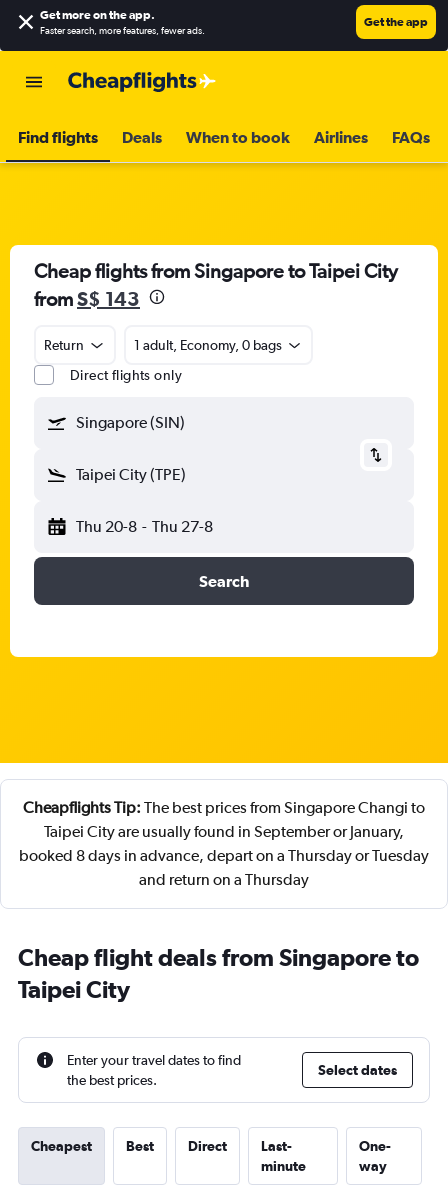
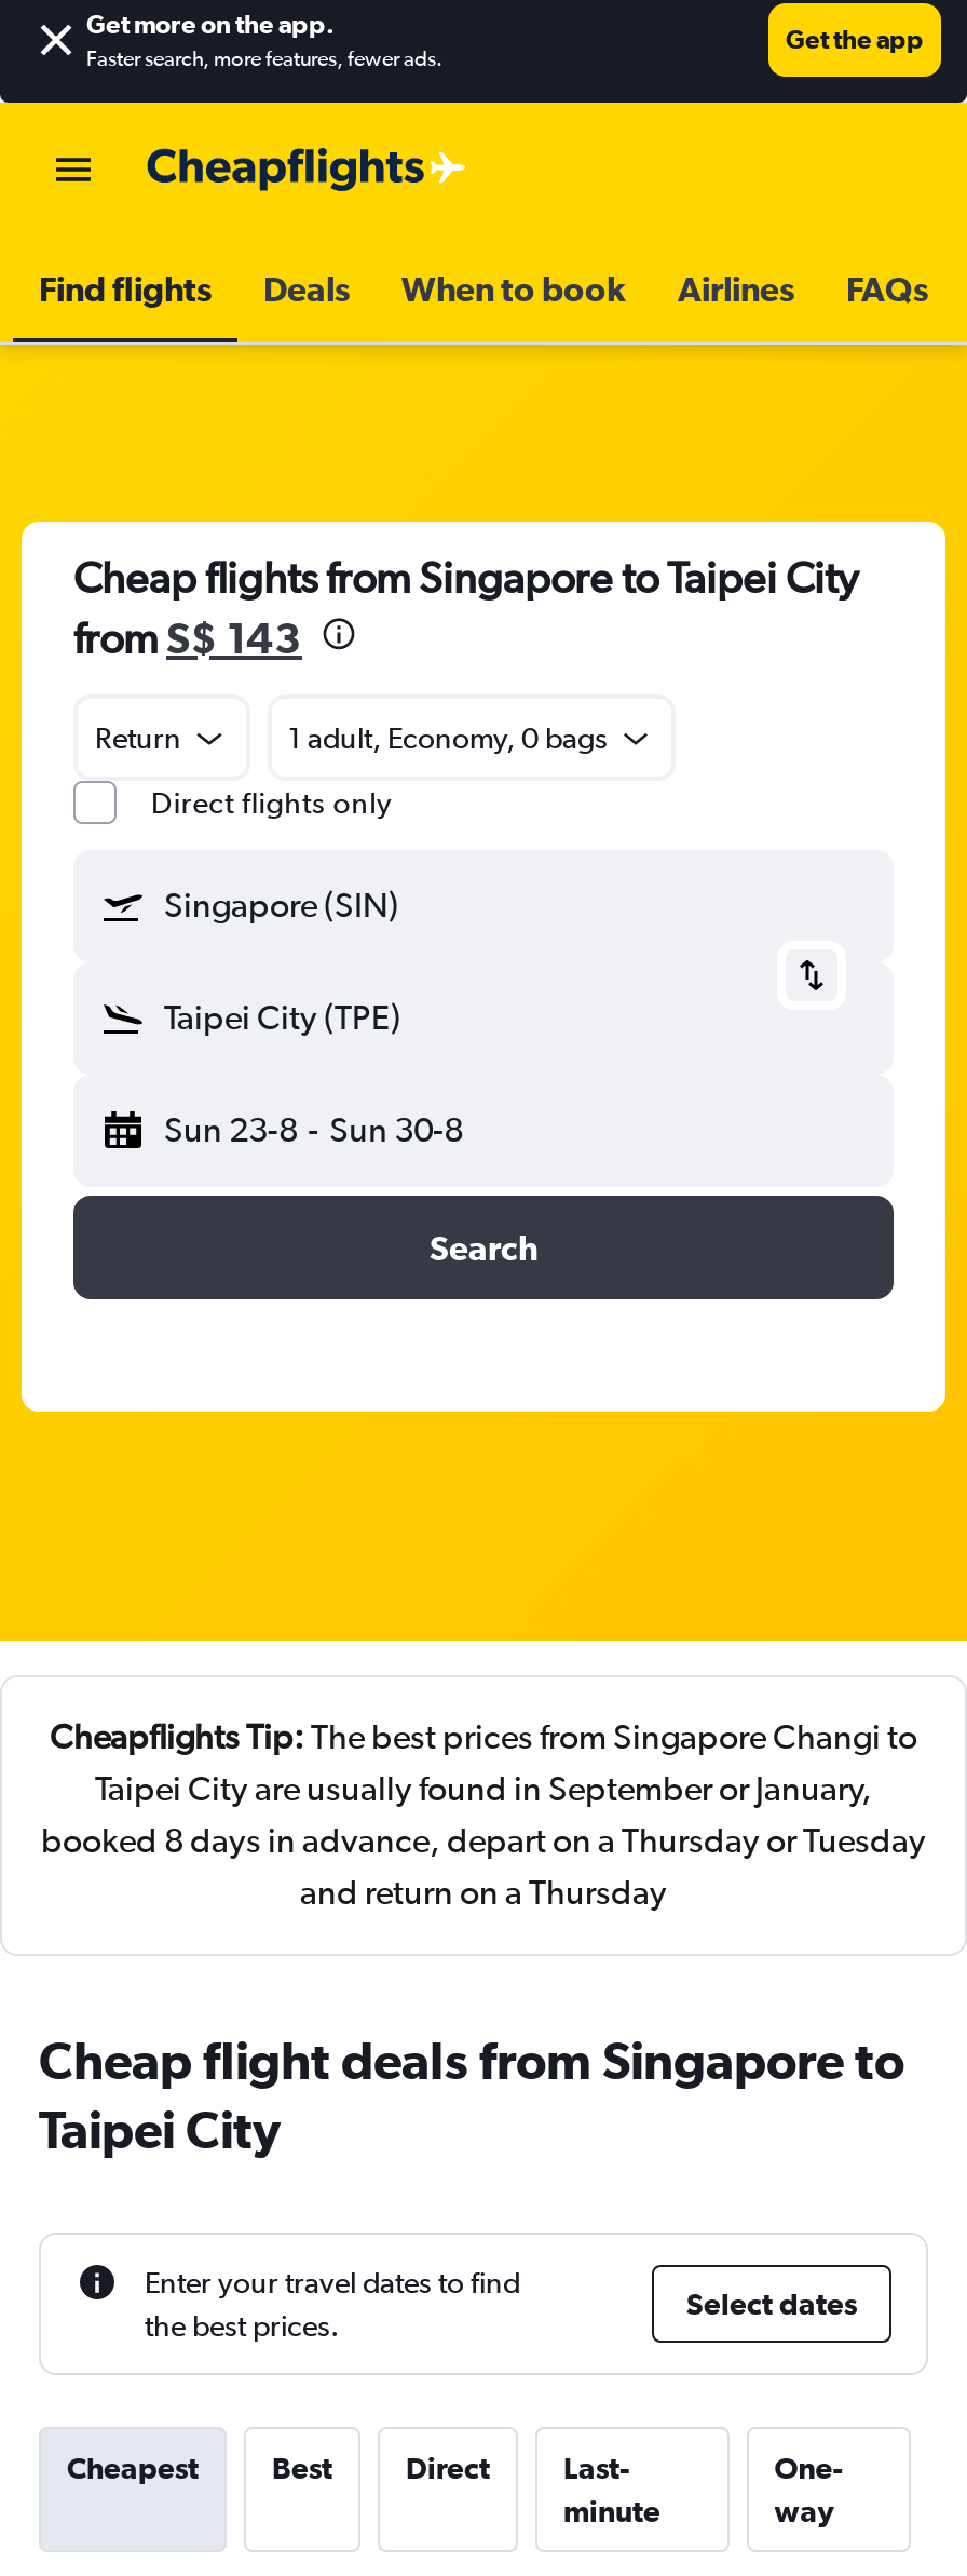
- Thu 20-8 - Thu 27-8
+ Sun 23-8 - Sun 30-8
